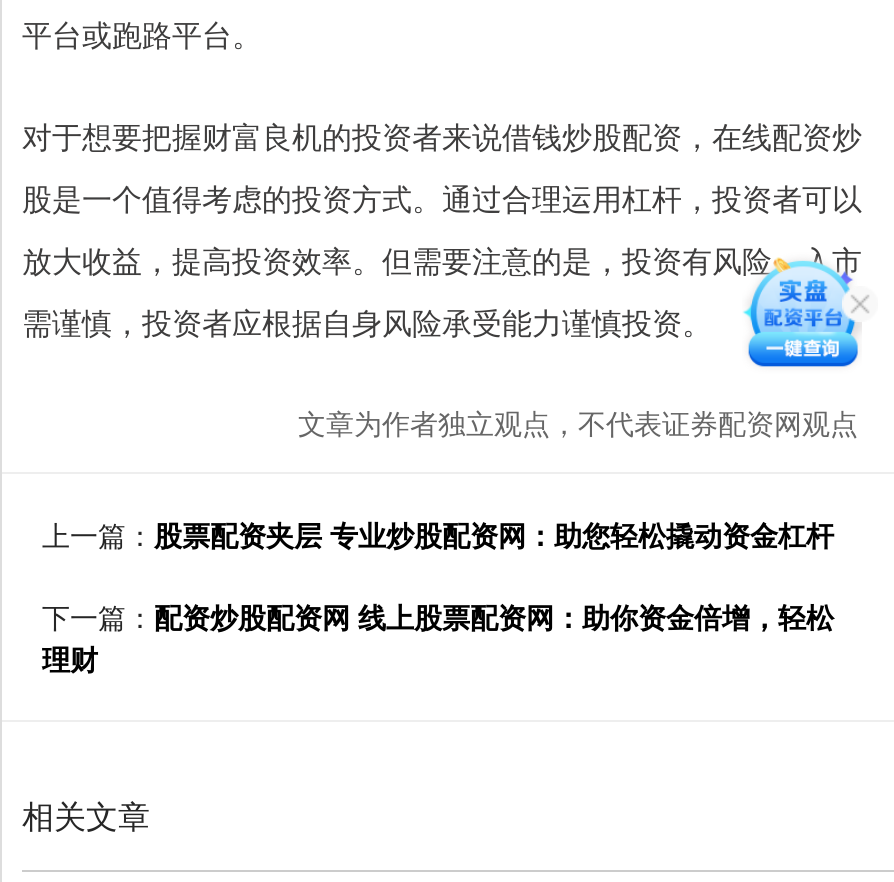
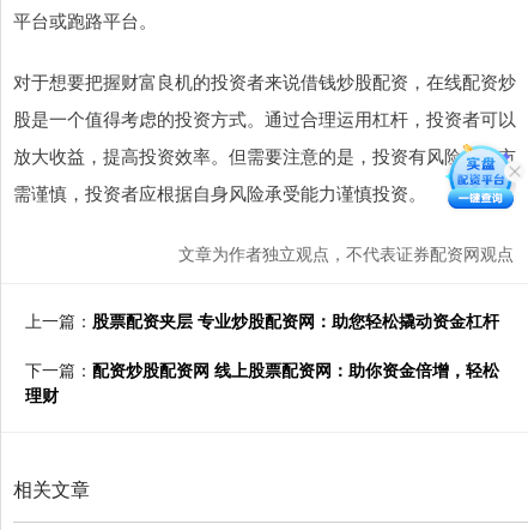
- [image]
+ [image]
